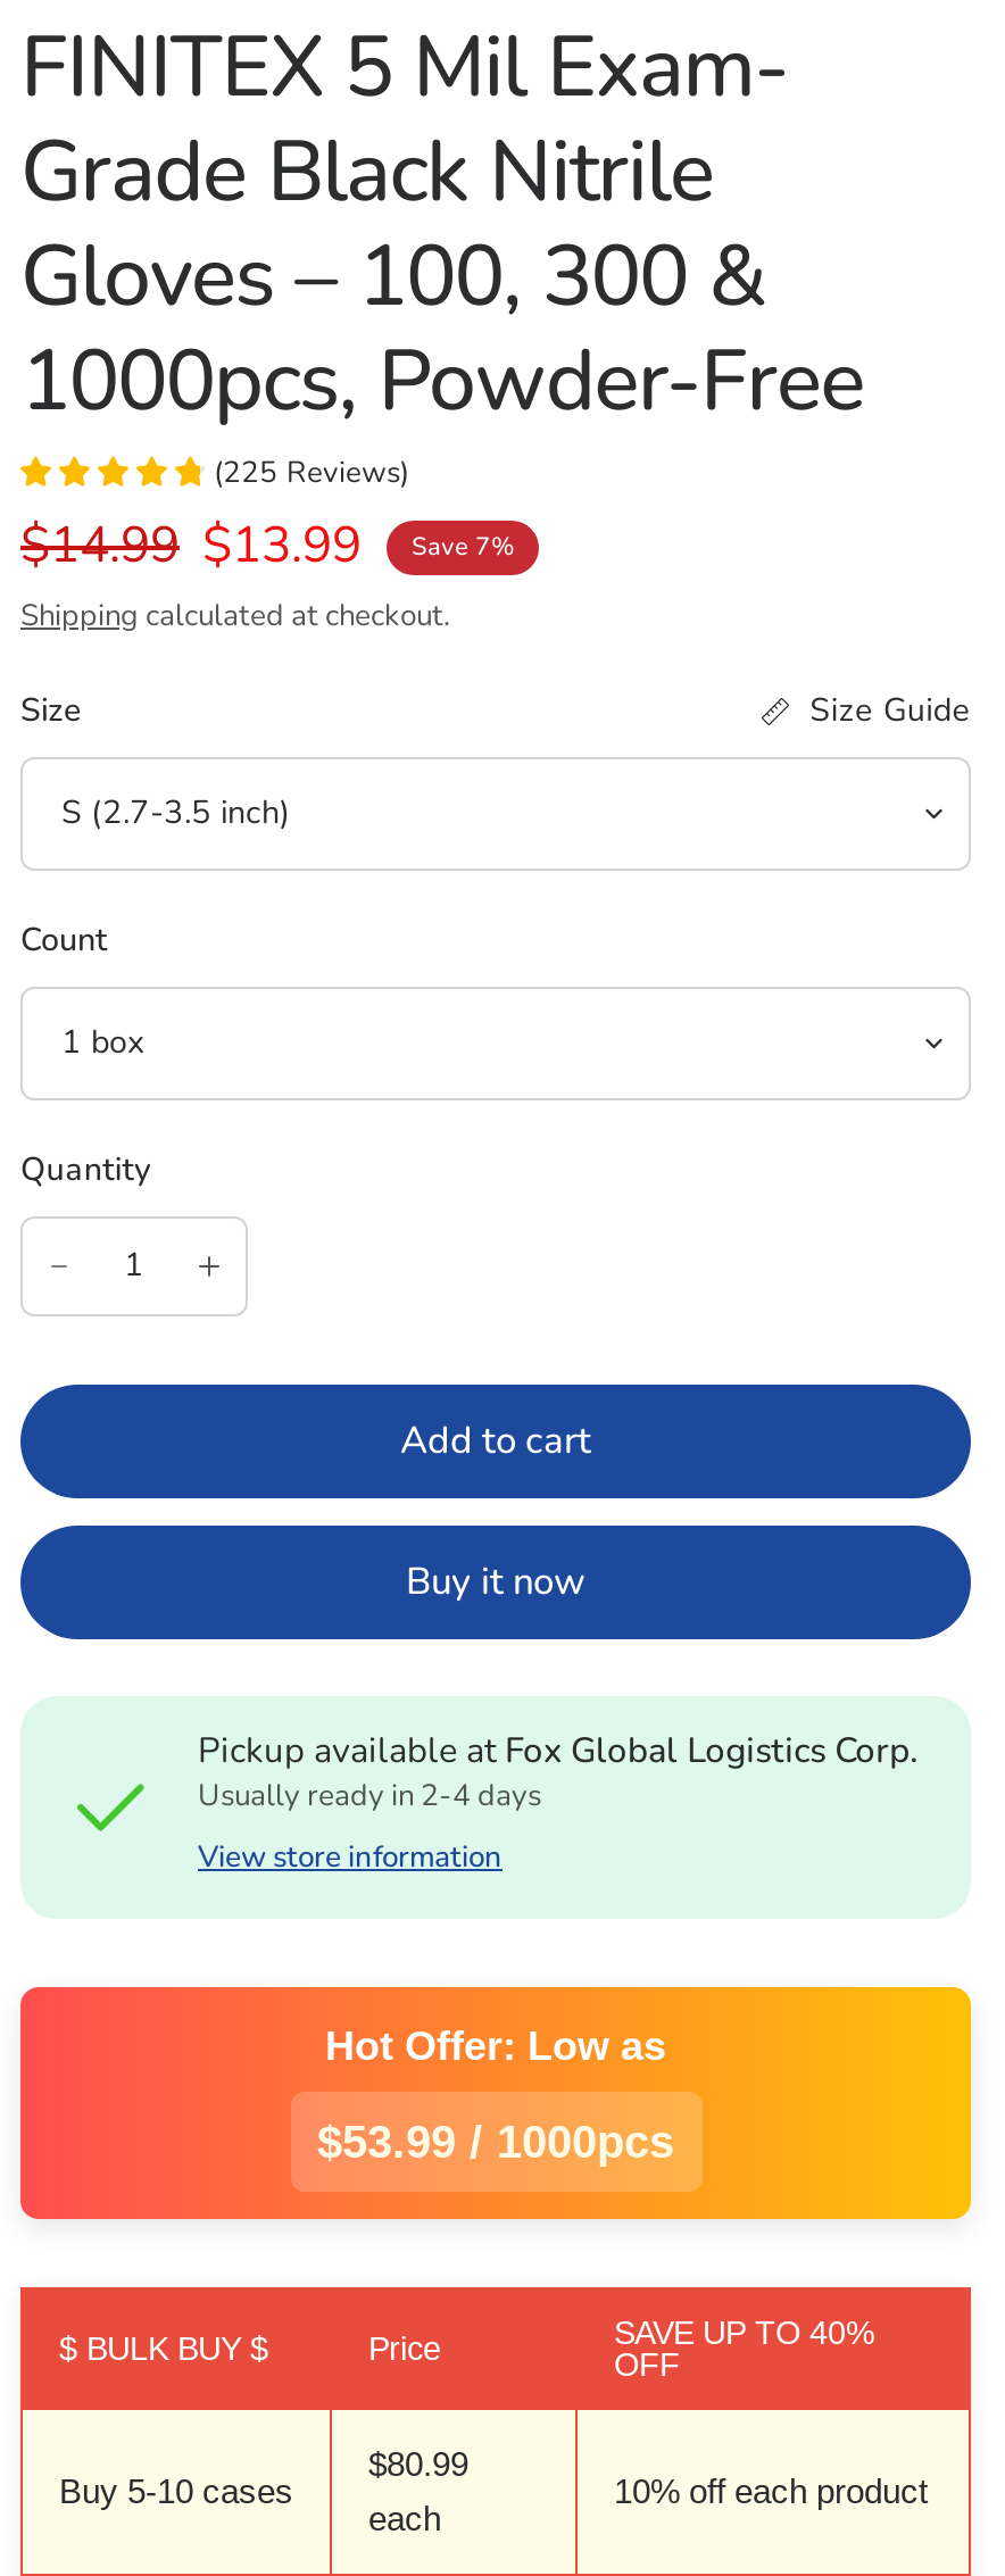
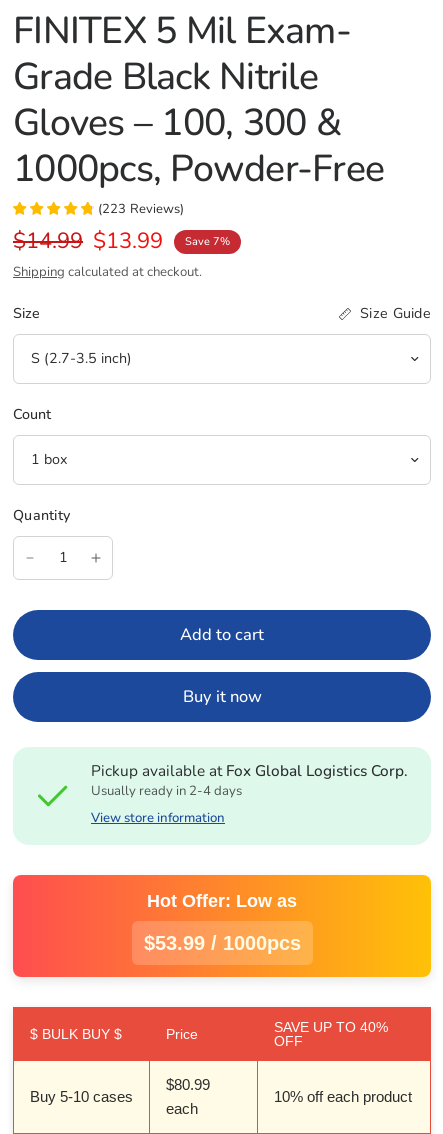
- (225 Reviews)
+ (223 Reviews)
